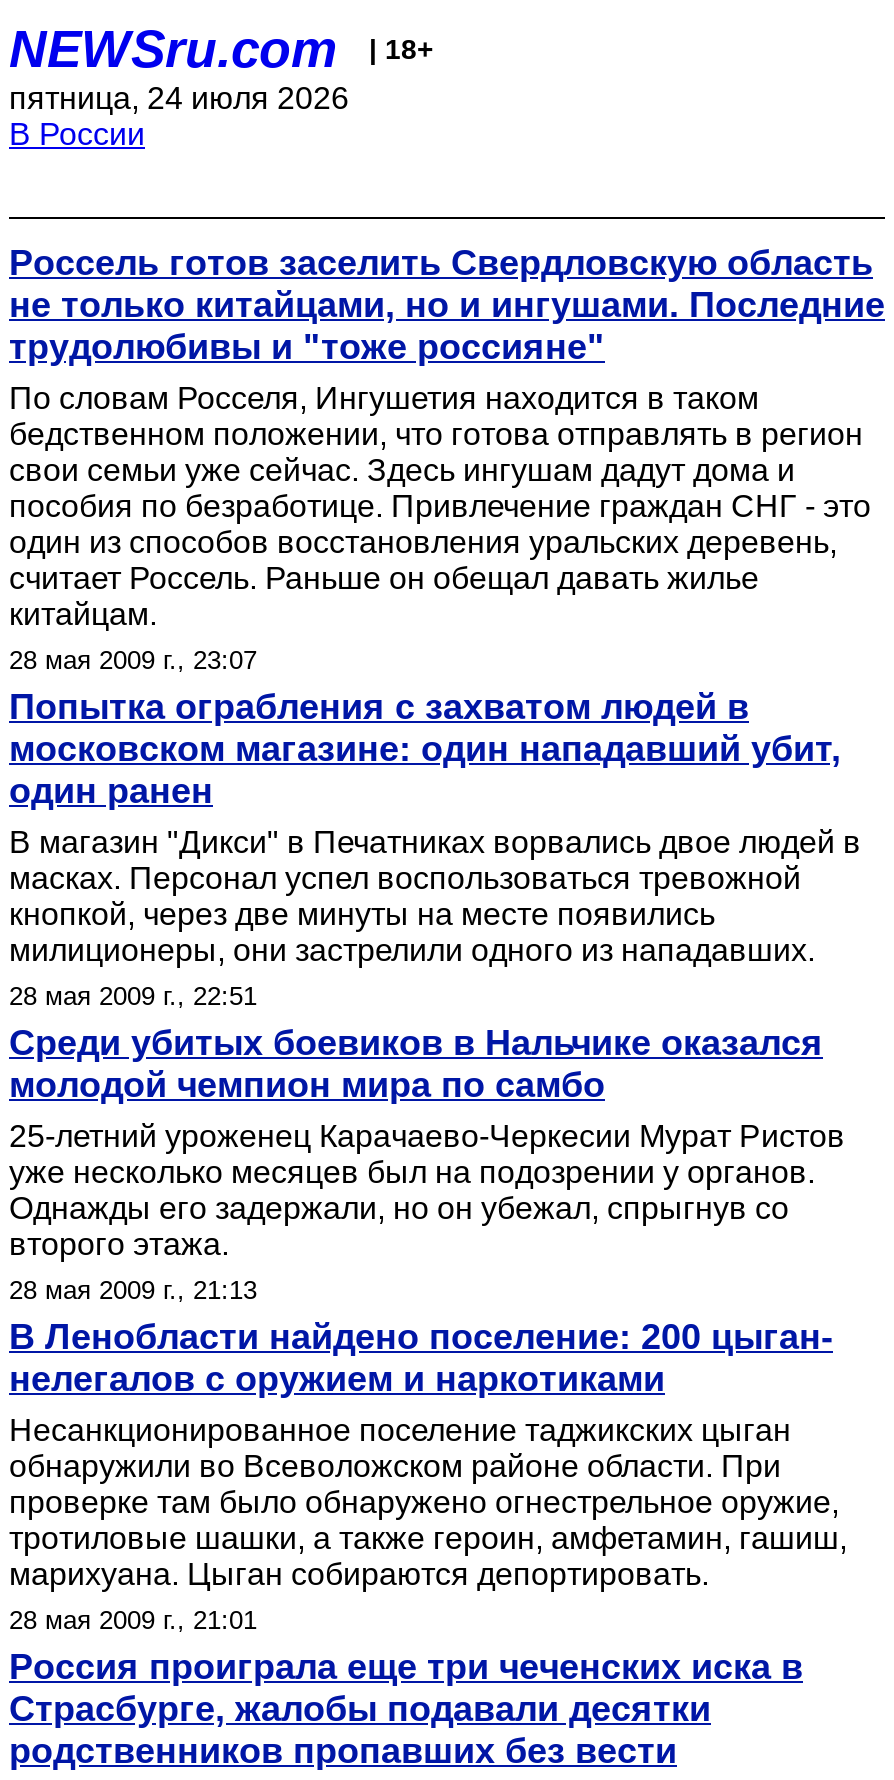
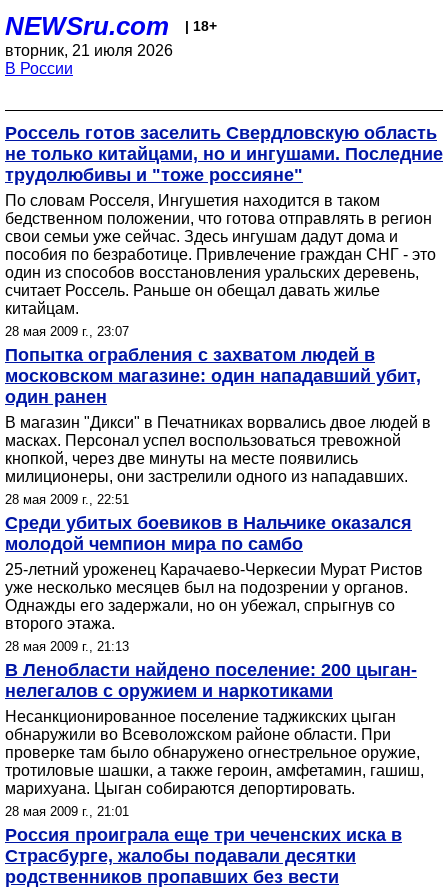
- пятница, 24 июля 2026
+ вторник, 21 июля 2026
